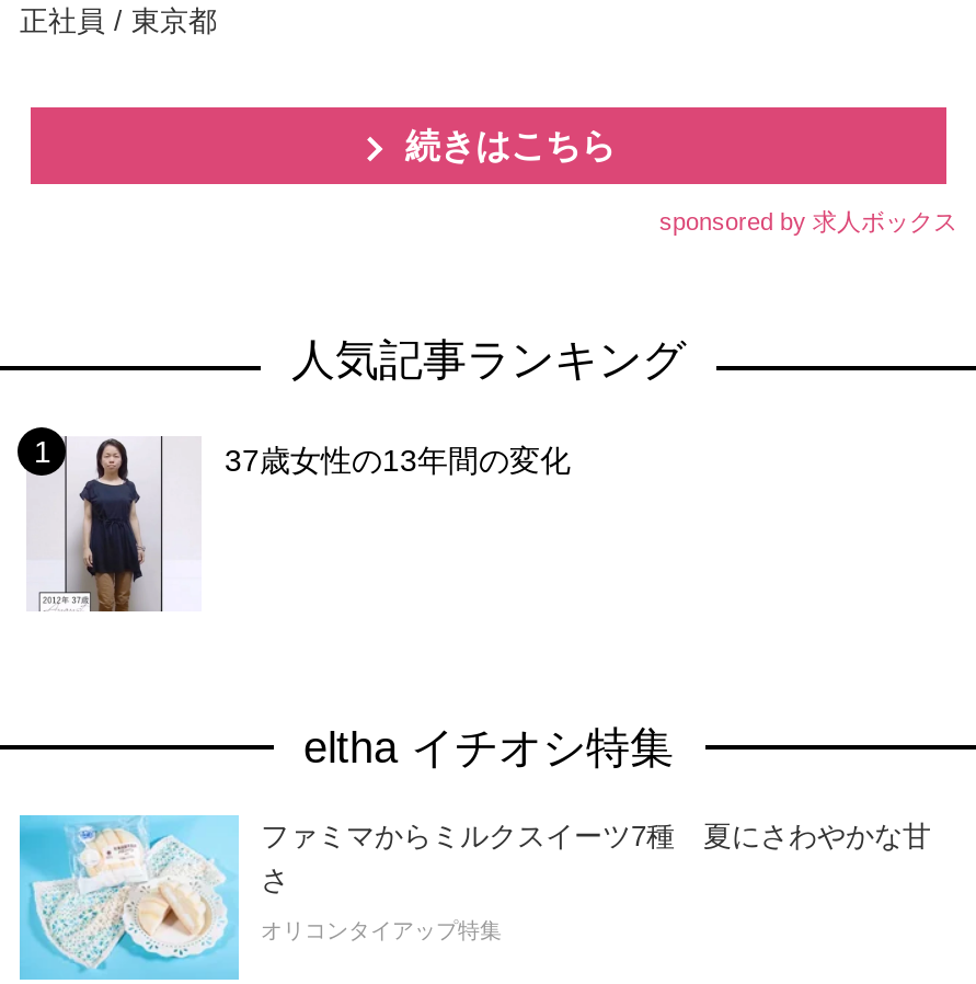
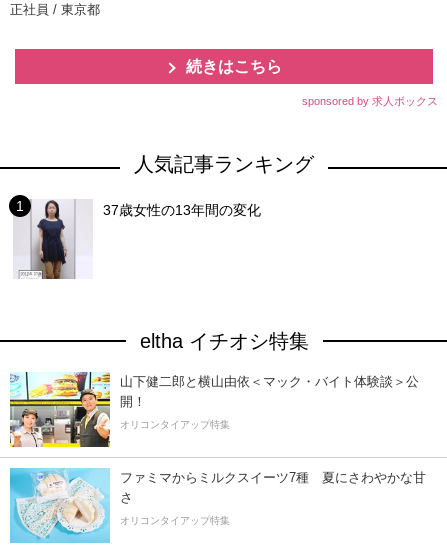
+ [image]
+ 山下健二郎と横山由依＜マック・バイト体験談＞公
+ 開！
+ オリコンタイアップ特集
